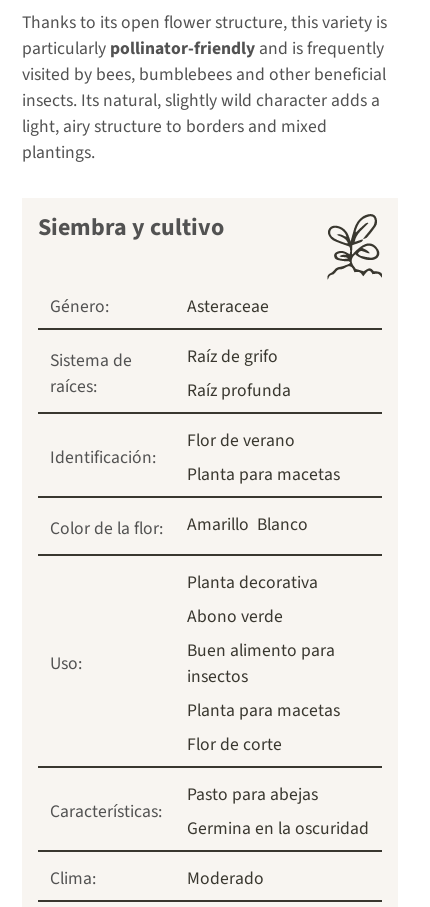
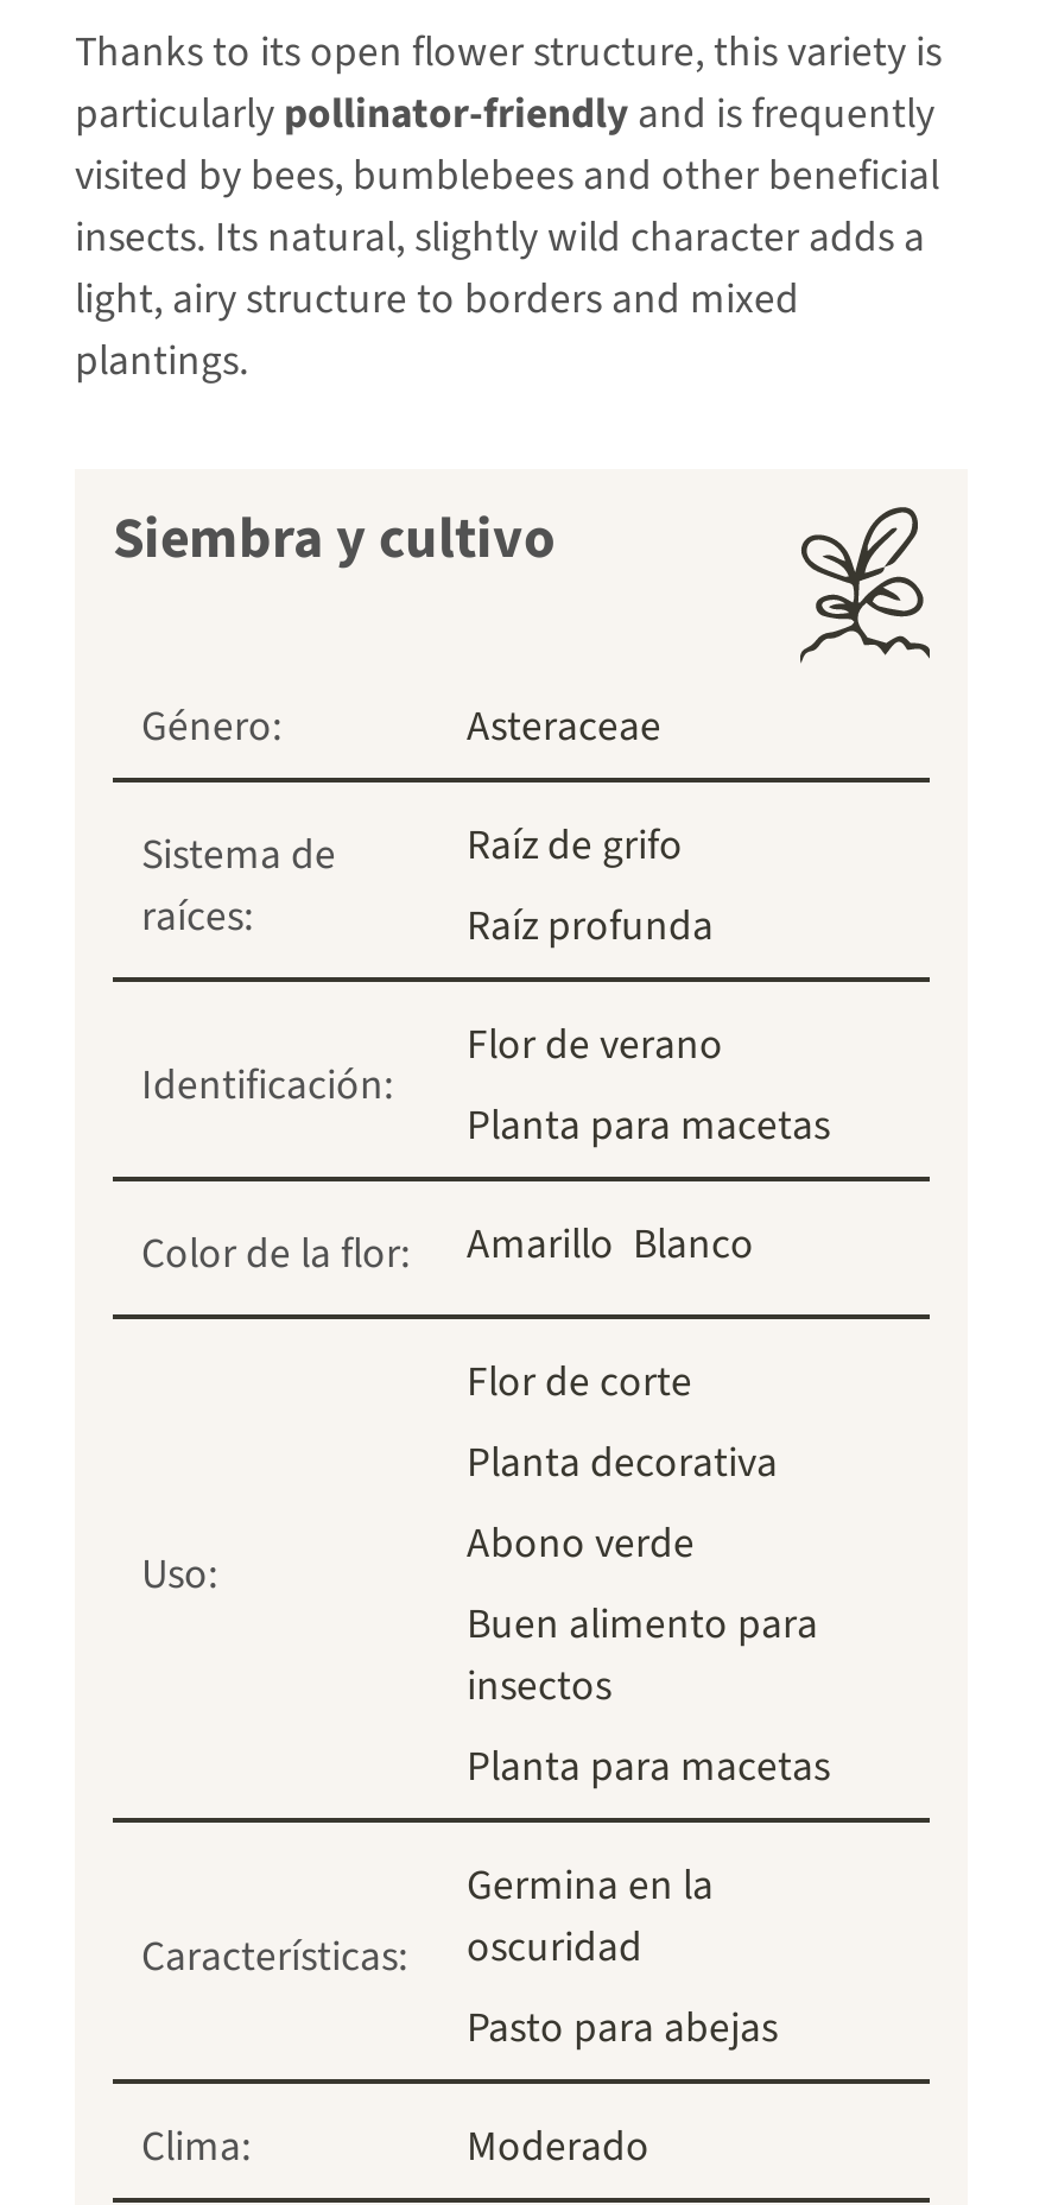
+ Germina en la
+ oscuridad

moved up: Flor de corte

moved down: Pasto para abejas

- Germina en la oscuridad
